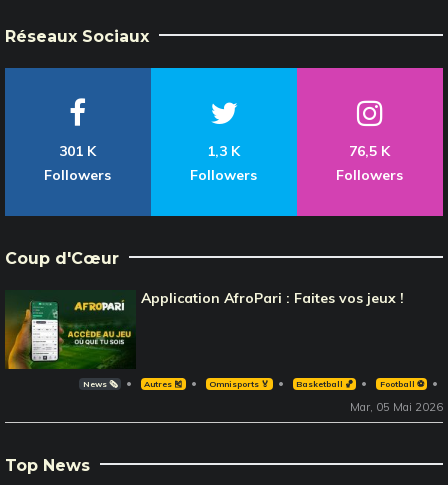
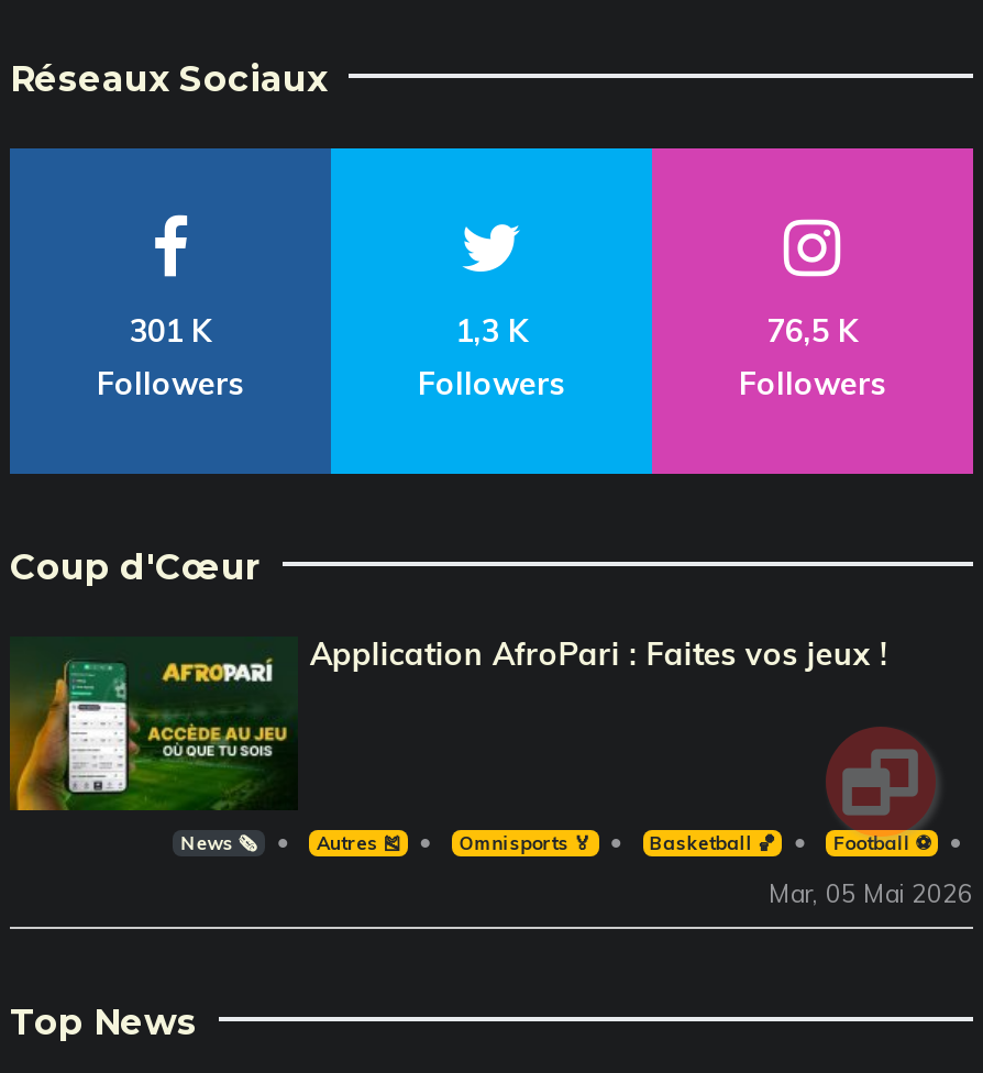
+ [image]
